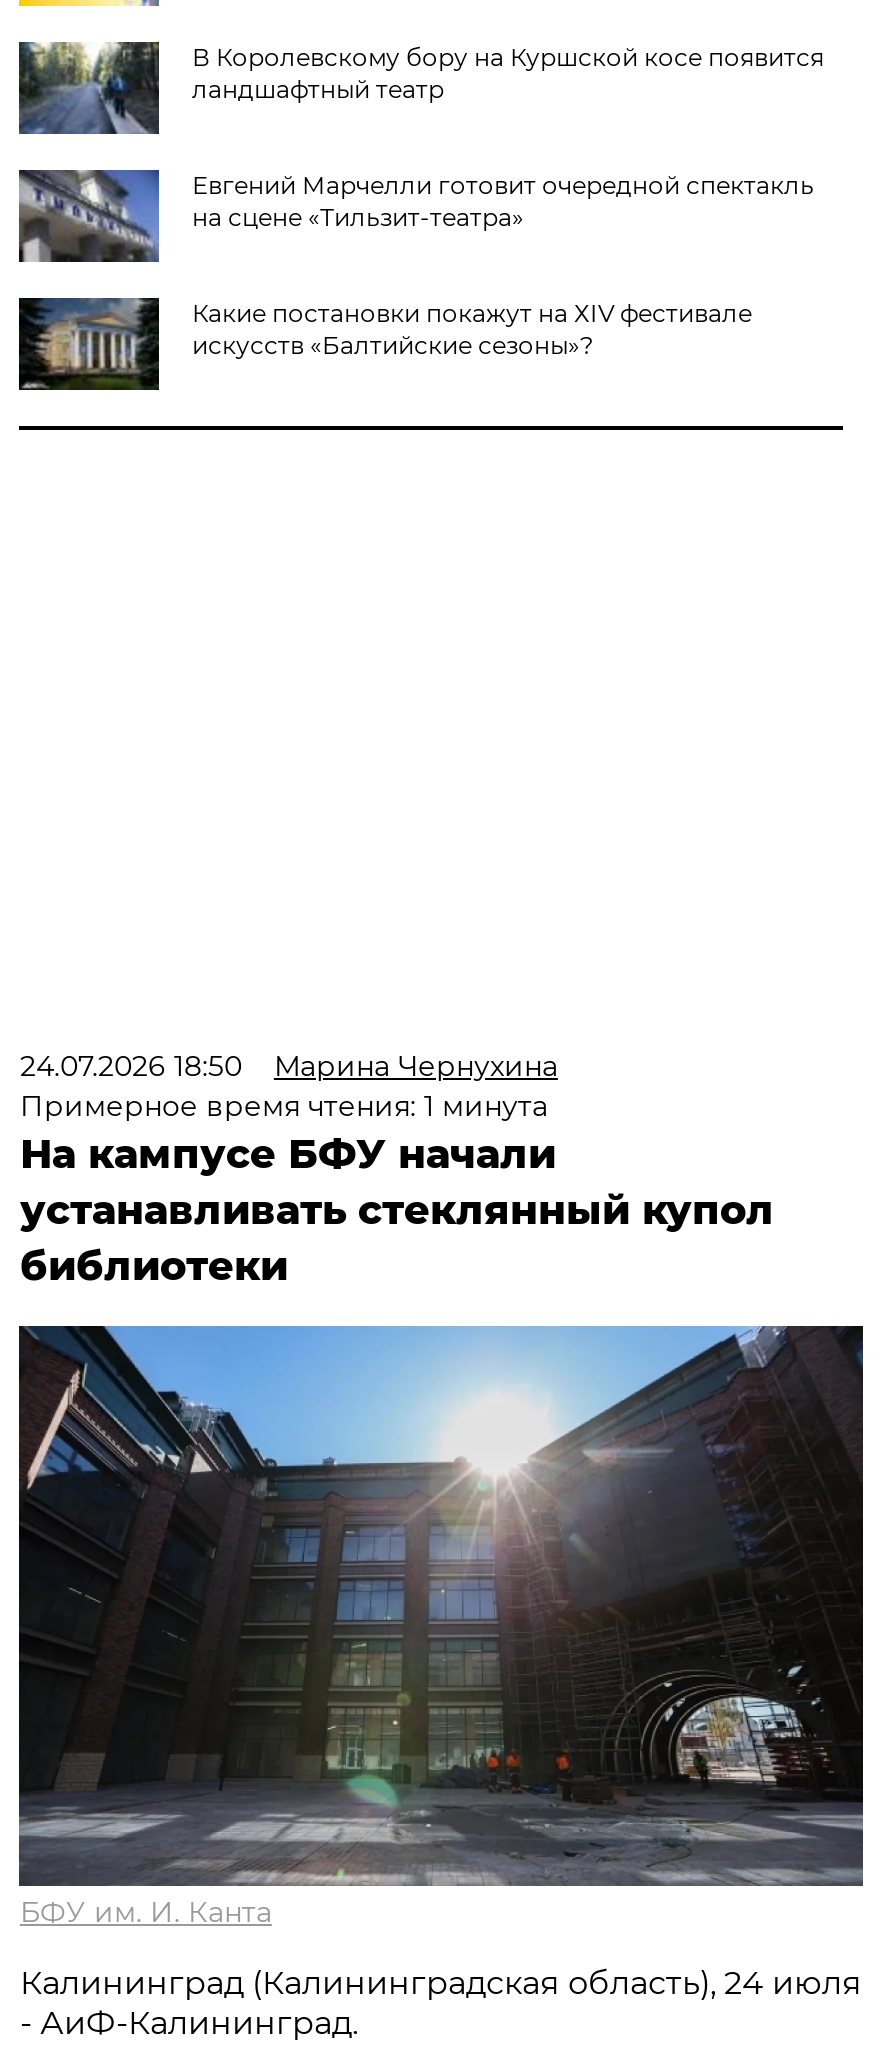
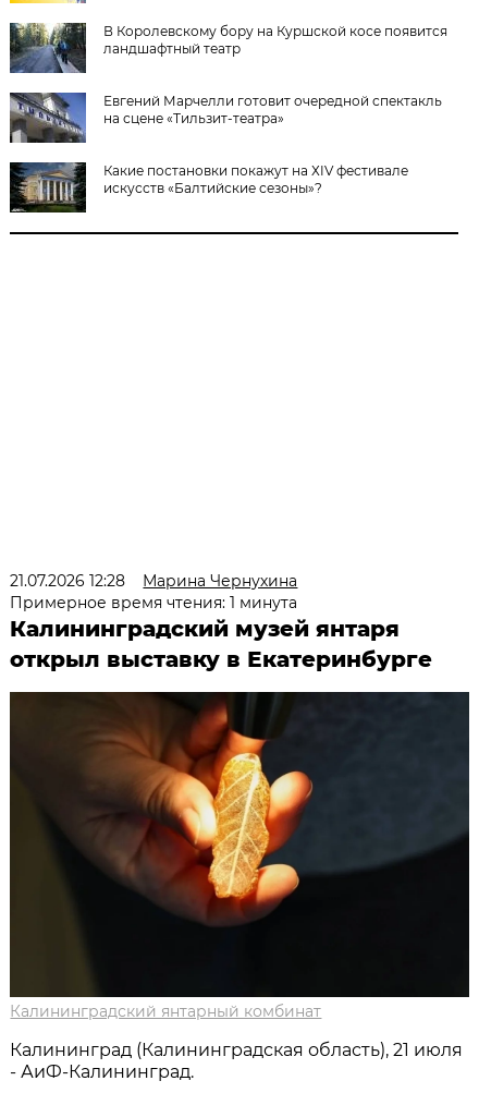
- 24.07.2026 18:50 Марина Чернухина
+ 21.07.2026 12:28 Марина Чернухина

- На кампусе БФУ начали
- устанавливать стеклянный купол
- библиотеки
+ Калининградский музей янтаря
+ открыл выставку в Екатеринбурге

- [image]
- БФУ им. И. Канта
+ [image]
+ Калининградский янтарный комбинат

- Калининград (Калининградская область), 24 июля
+ Калининград (Калининградская область), 21 июля
